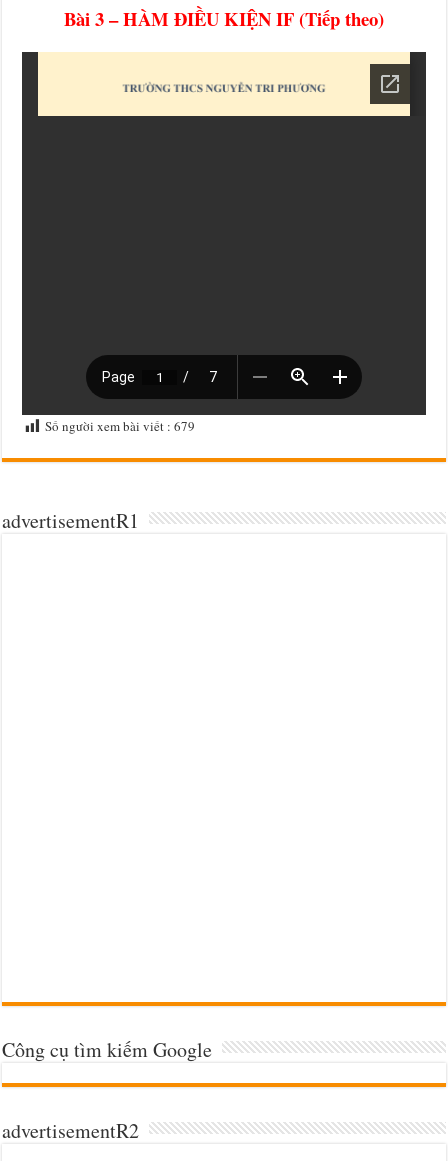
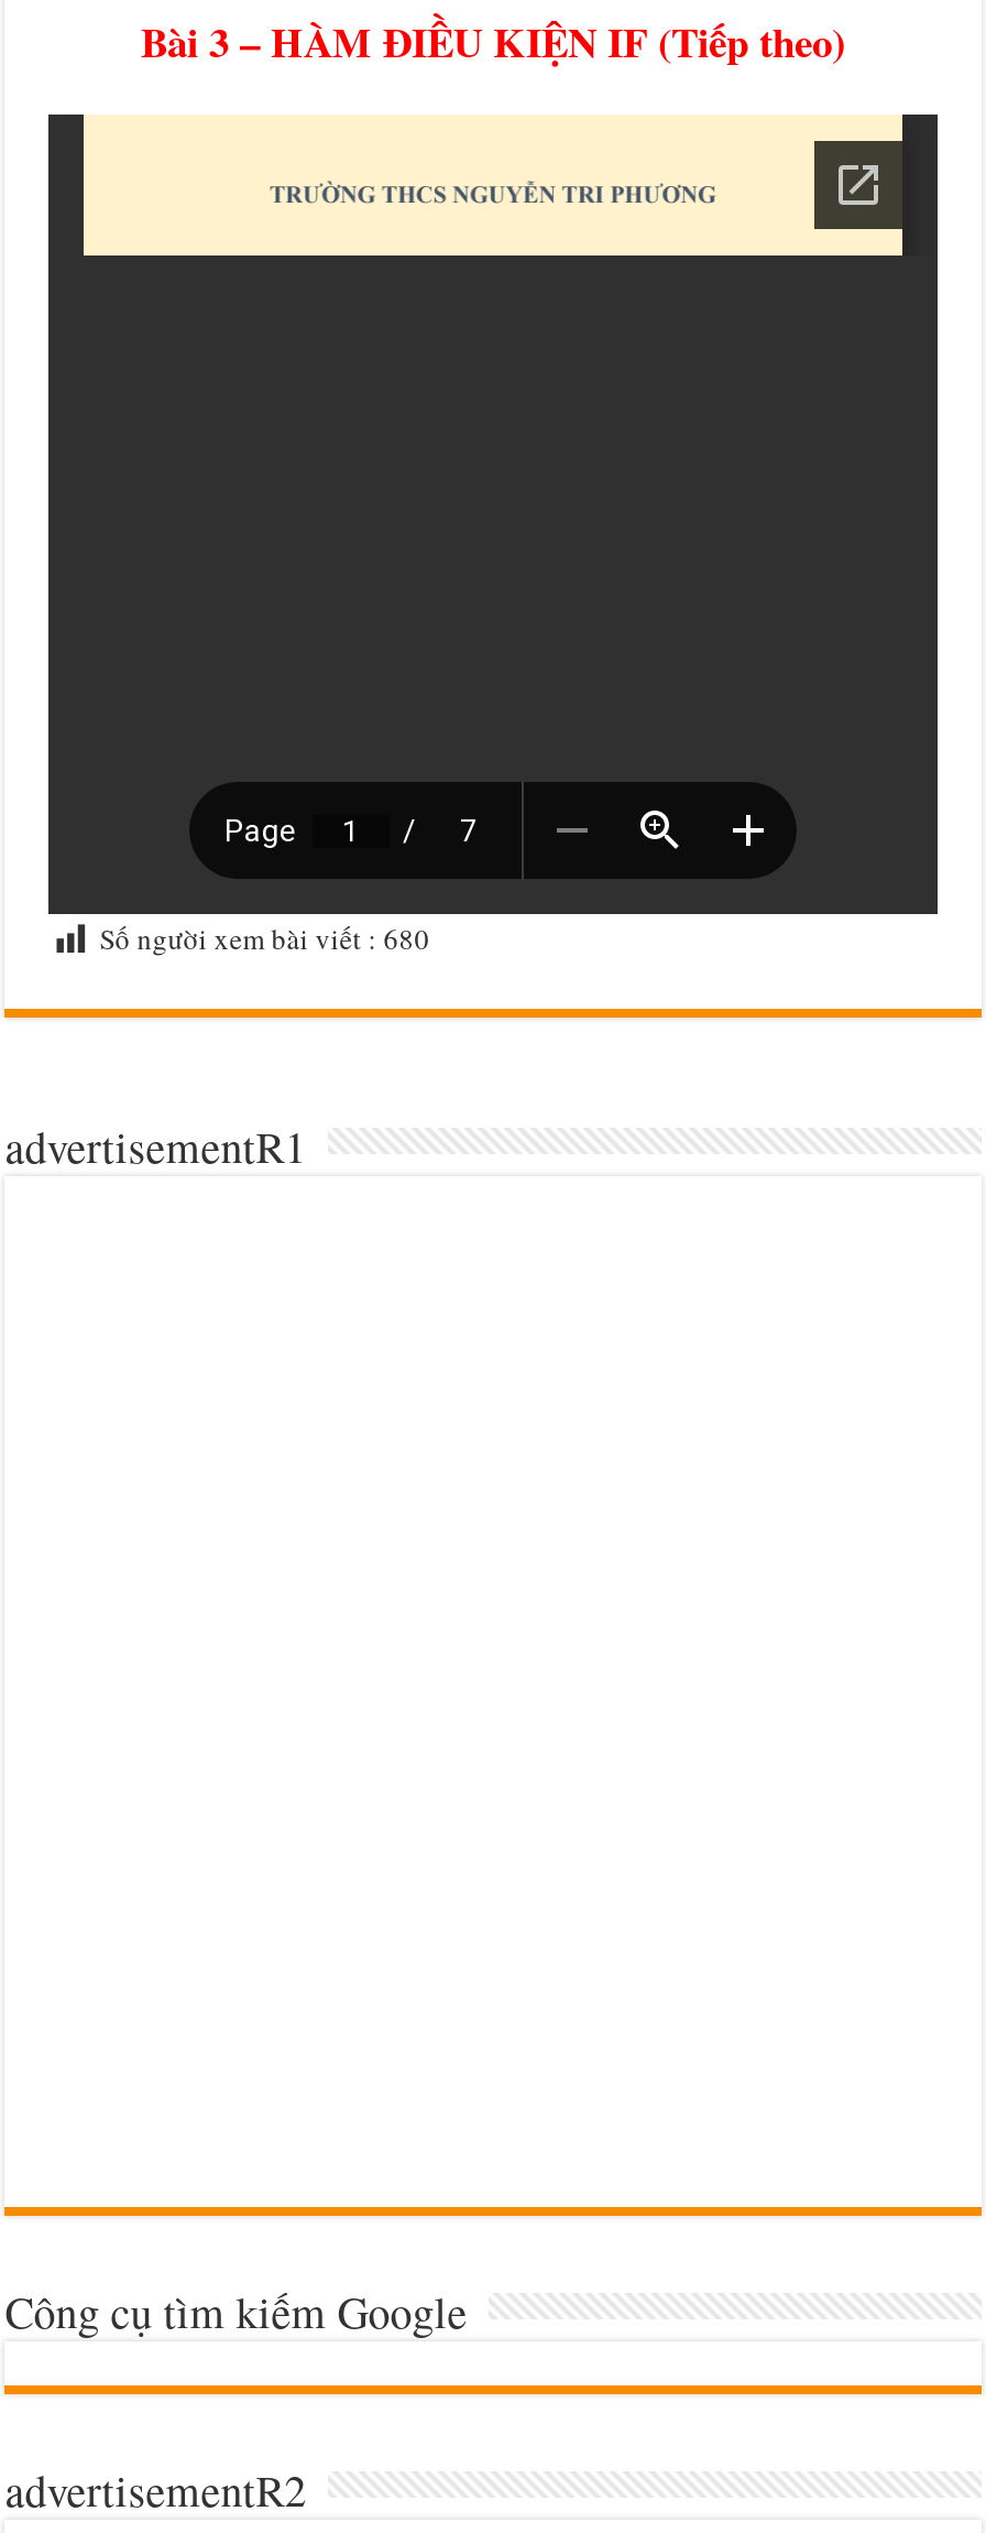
- Số người xem bài viết : 679
+ Số người xem bài viết : 680
